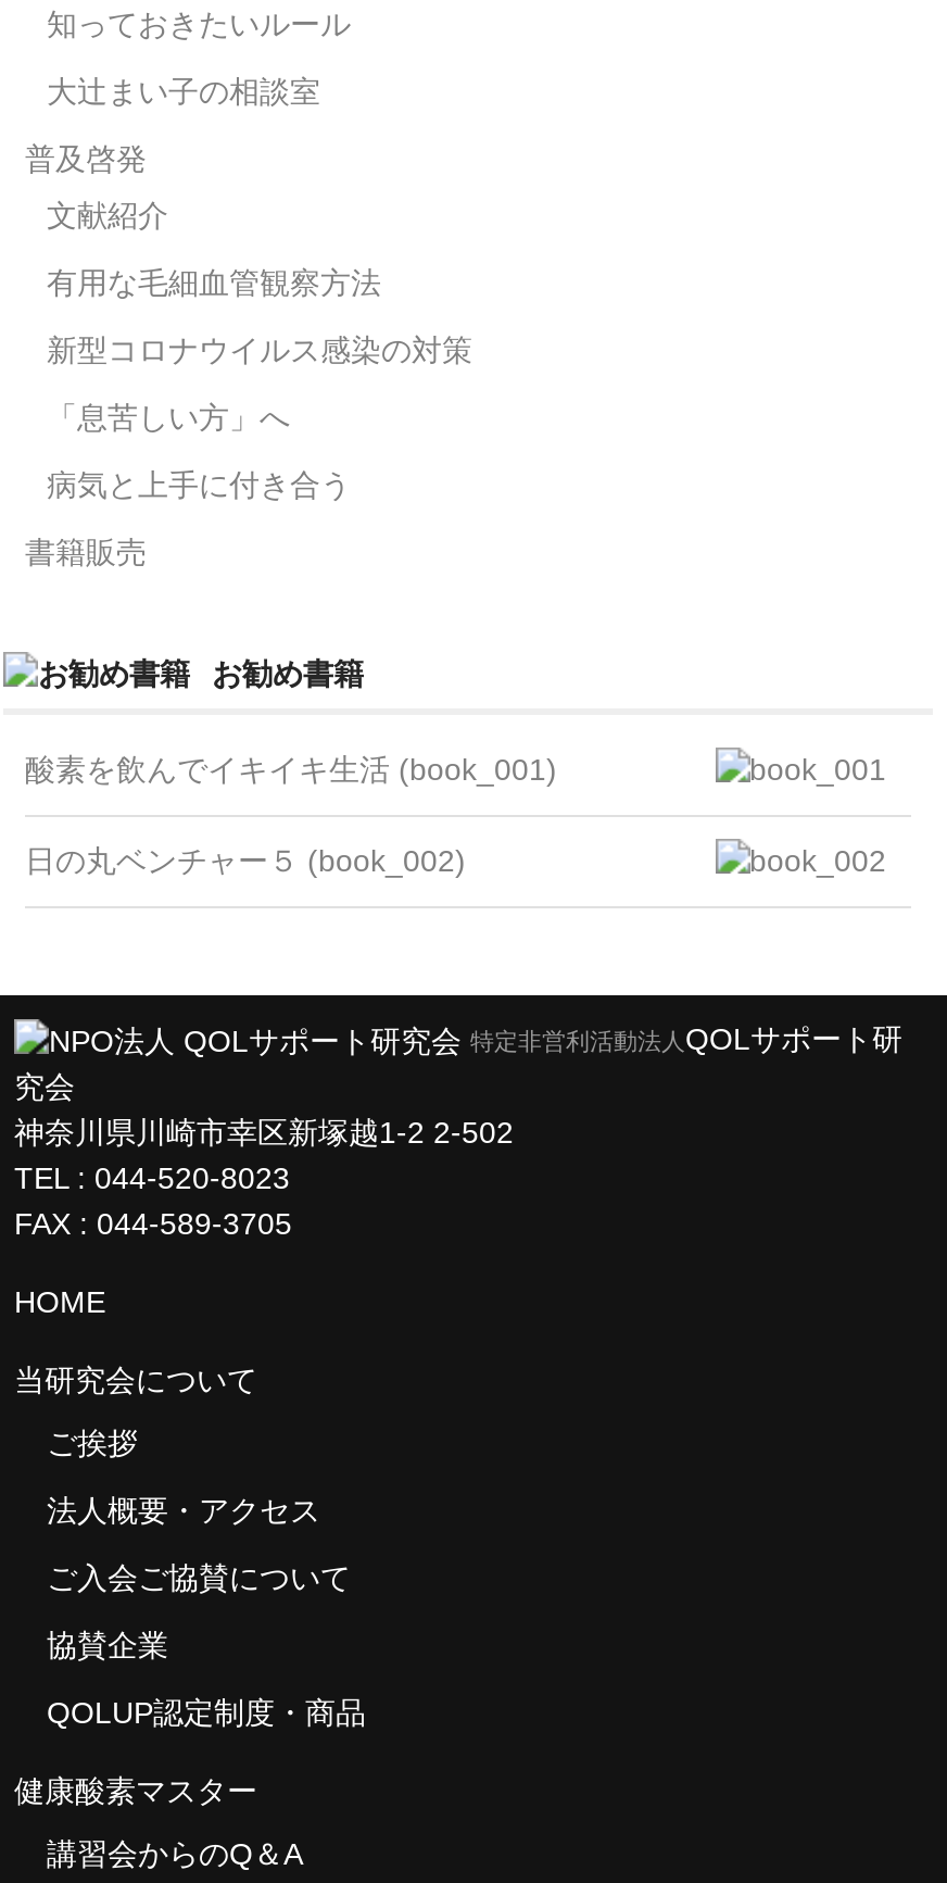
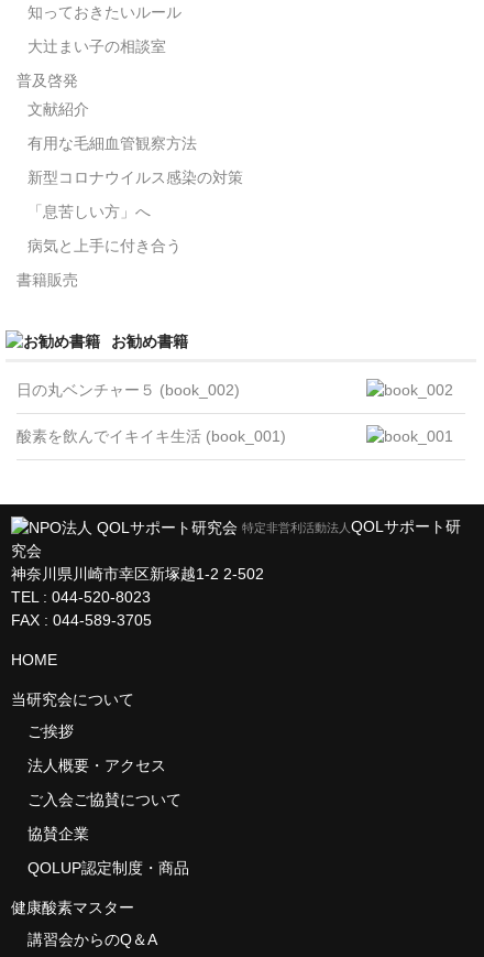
moved down: 酸素を飲んでイキイキ生活 (book_001)

moved up: 日の丸ベンチャー５ (book_002)
